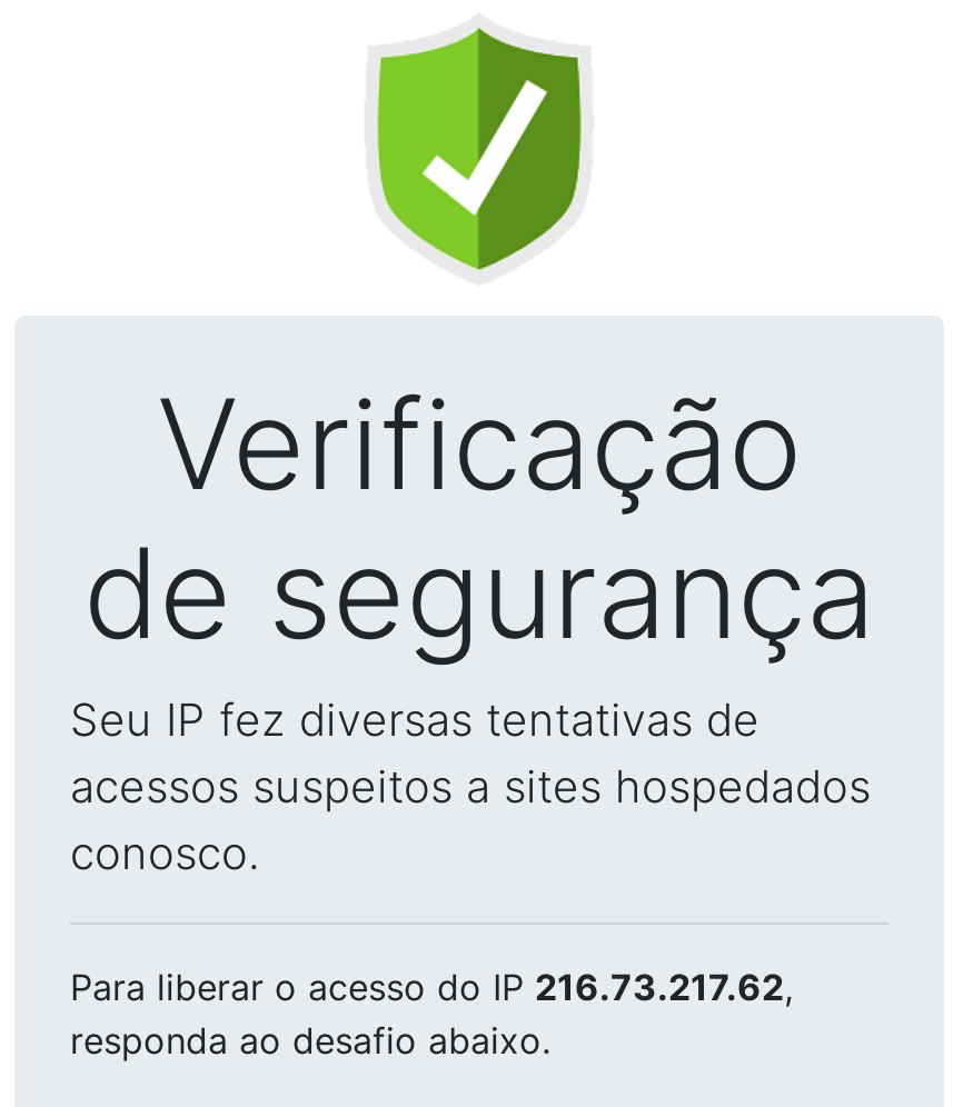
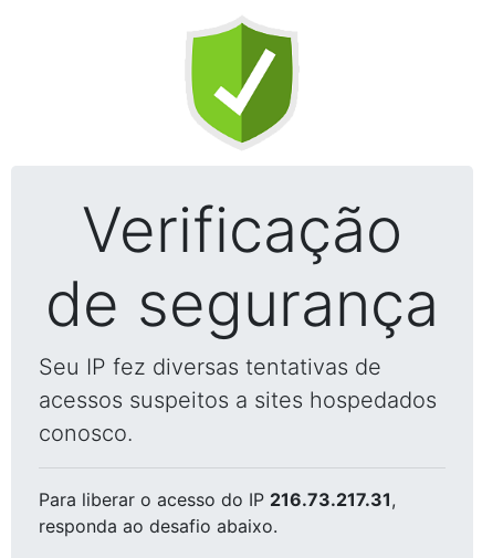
- Para liberar o acesso do IP 216.73.217.62,
+ Para liberar o acesso do IP 216.73.217.31,
